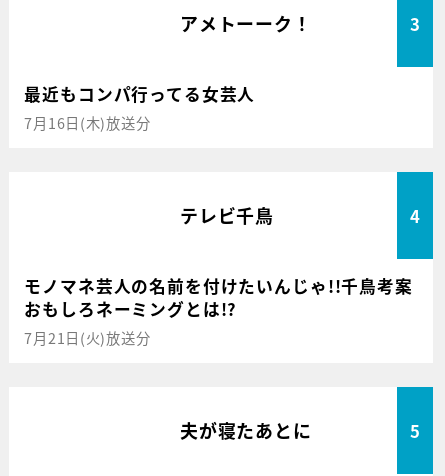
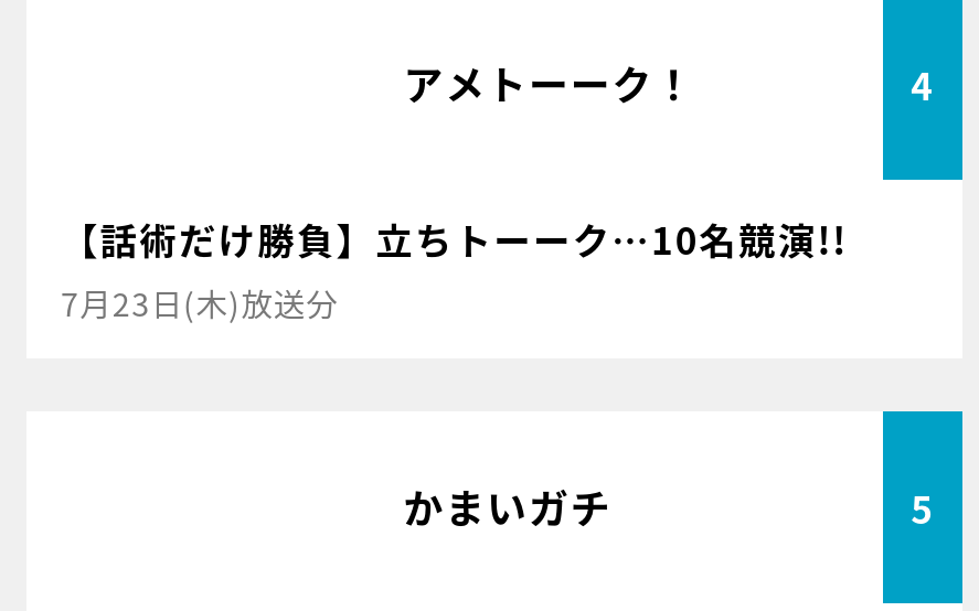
- 3
- 最近もコンパ行ってる女芸人
- 7月16日(木)放送分

- テレビ千鳥

- モノマネ芸人の名前を付けたいんじゃ!!千鳥考案
- おもしろネーミングとは!?
- 7月21日(火)放送分
+ 【話術だけ勝負】立ちトーーク…10名競演!!
+ 7月23日(木)放送分

- 夫が寝たあとに
+ かまいガチ
